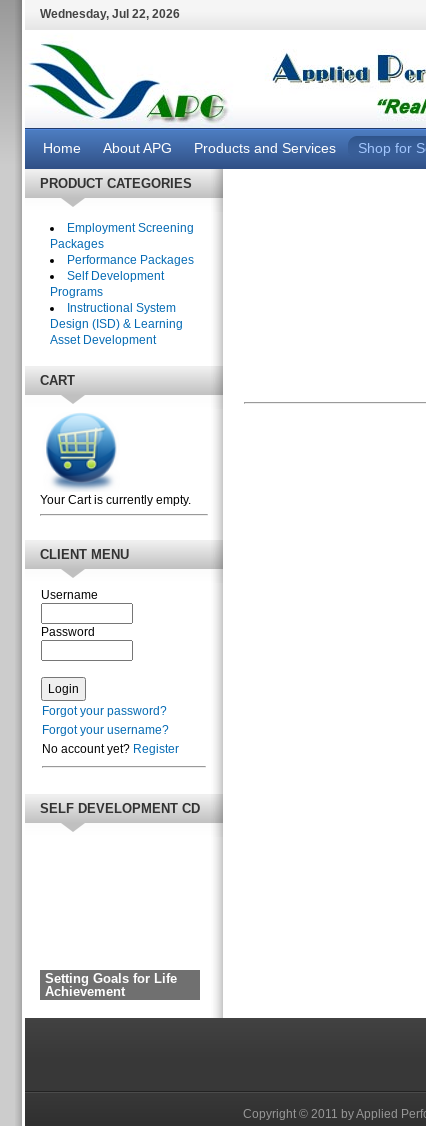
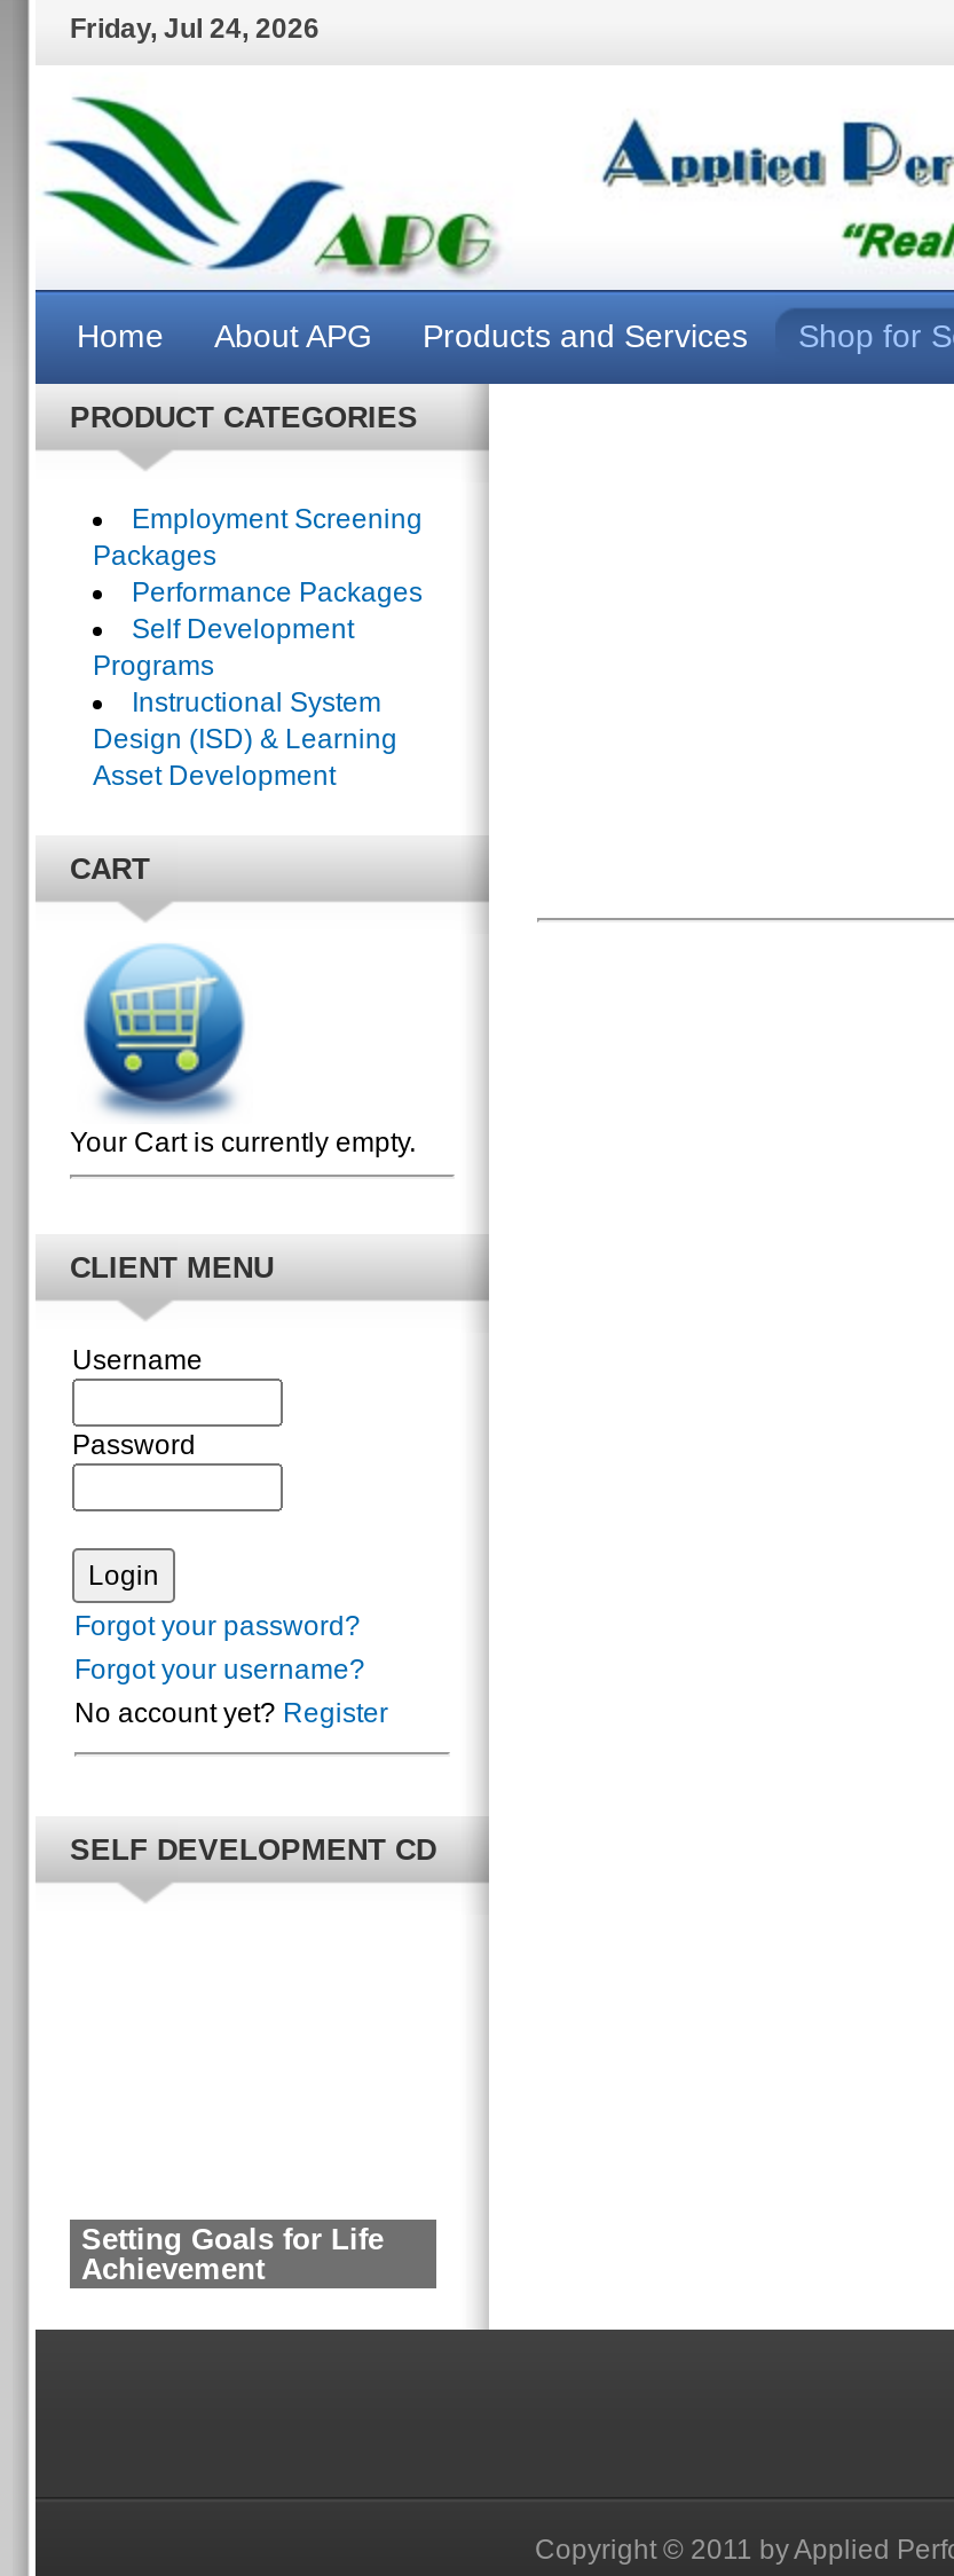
- Wednesday, Jul 22, 2026
+ Friday, Jul 24, 2026
